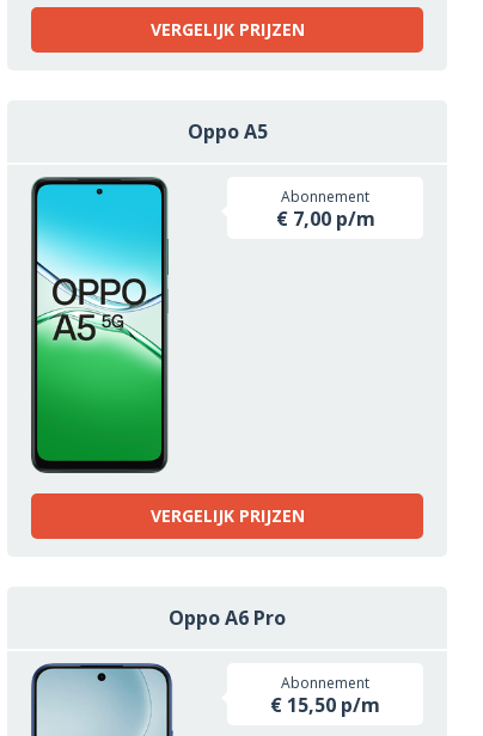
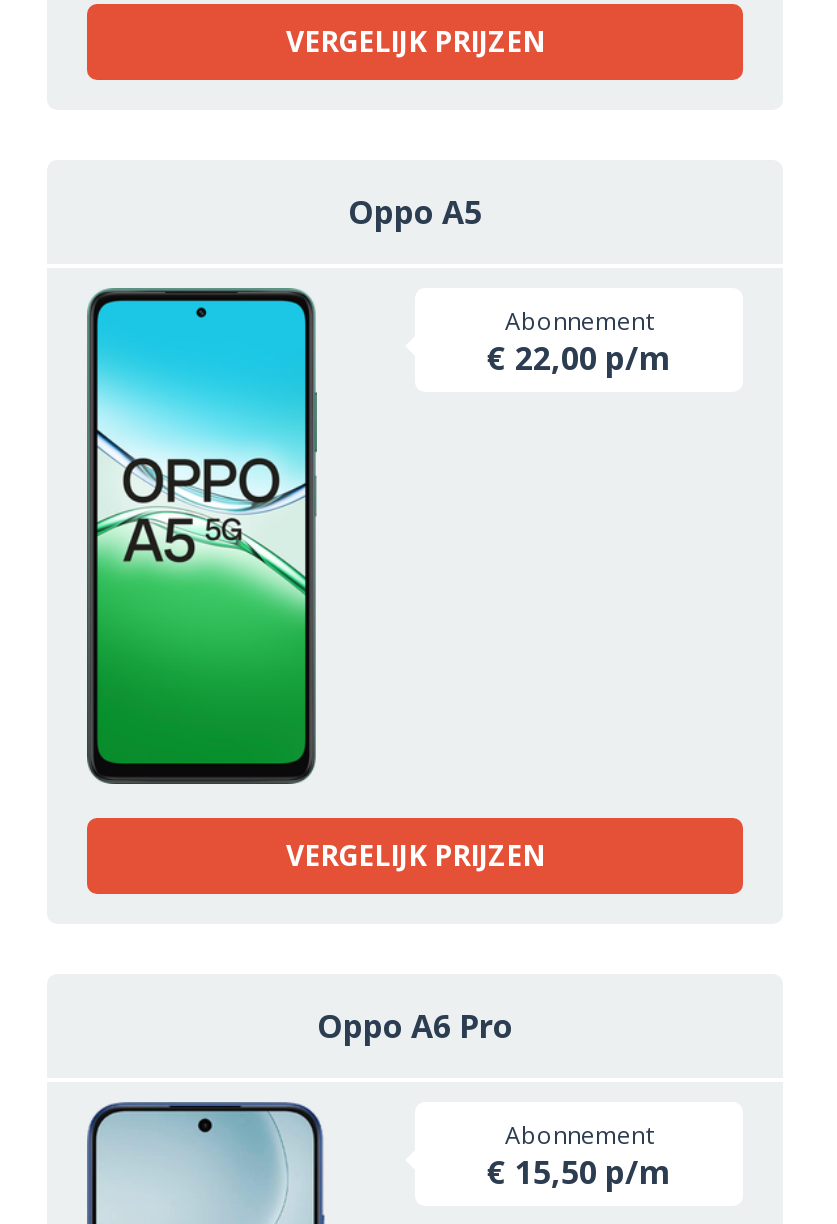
- € 7,00 p/m
+ € 22,00 p/m
